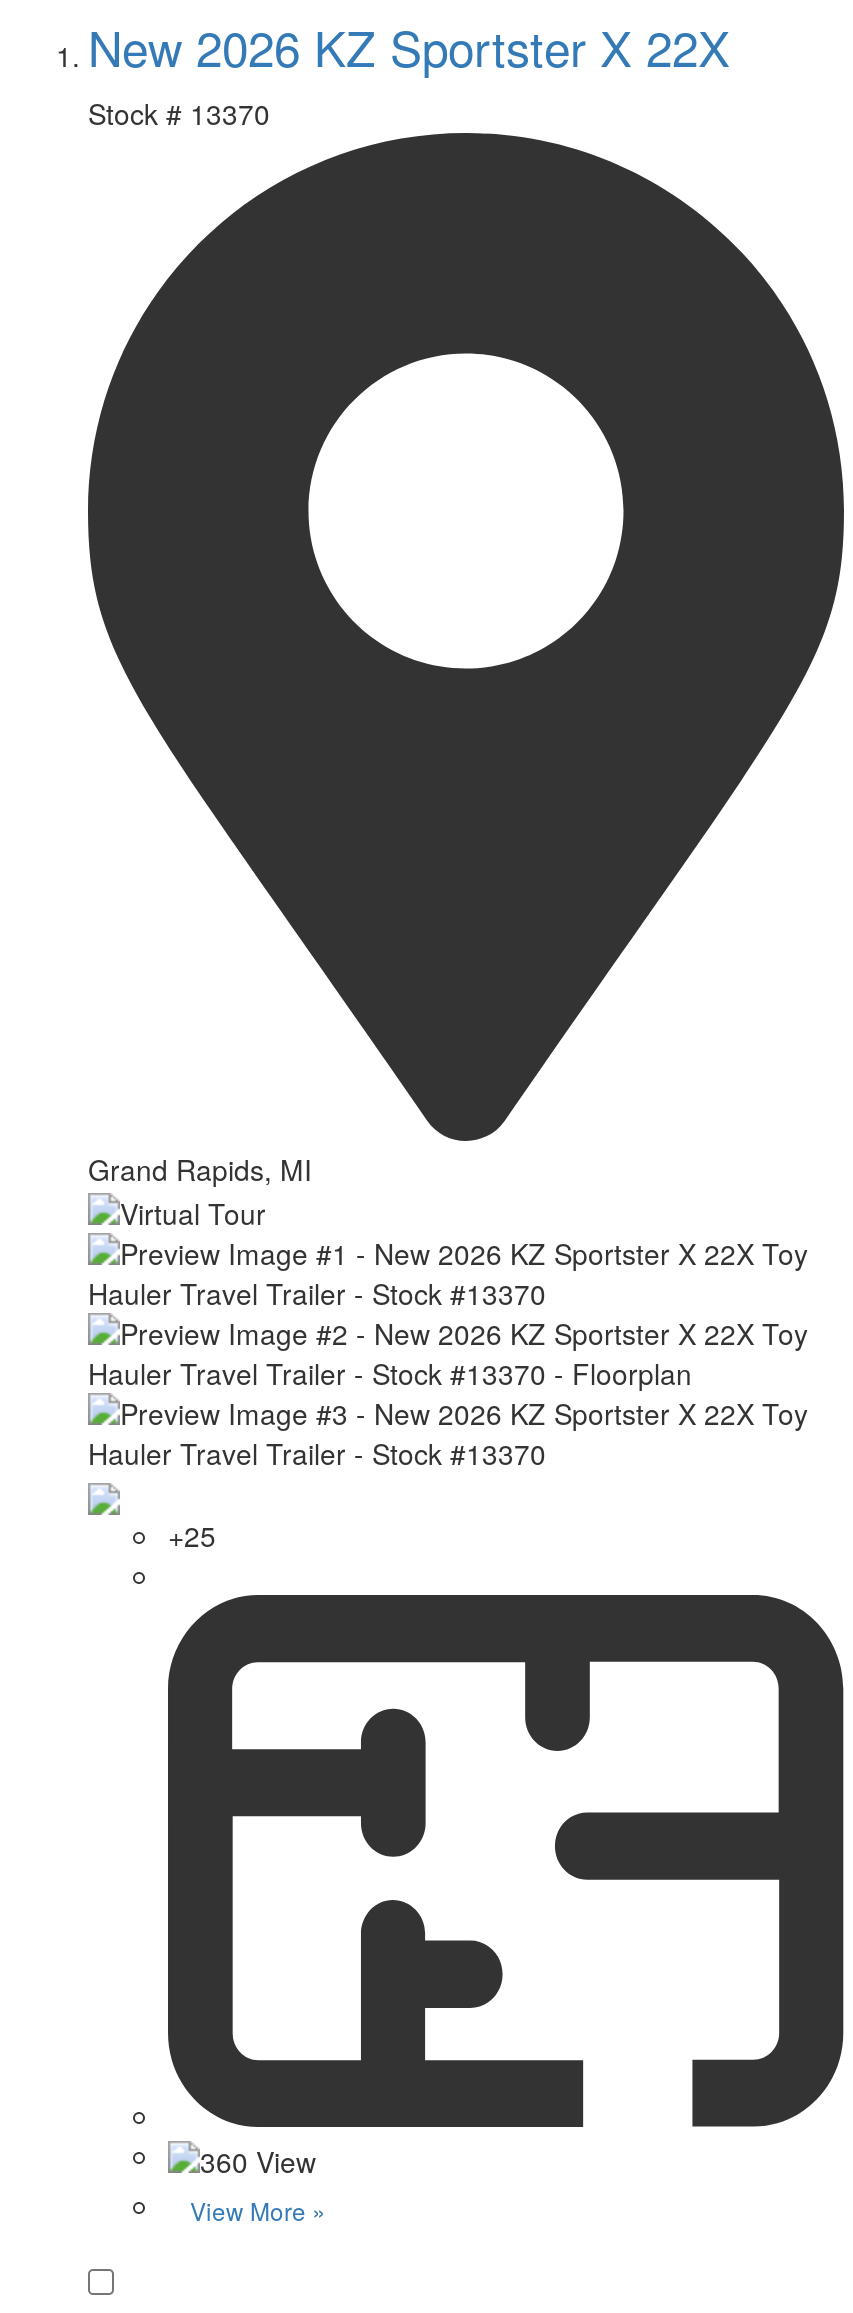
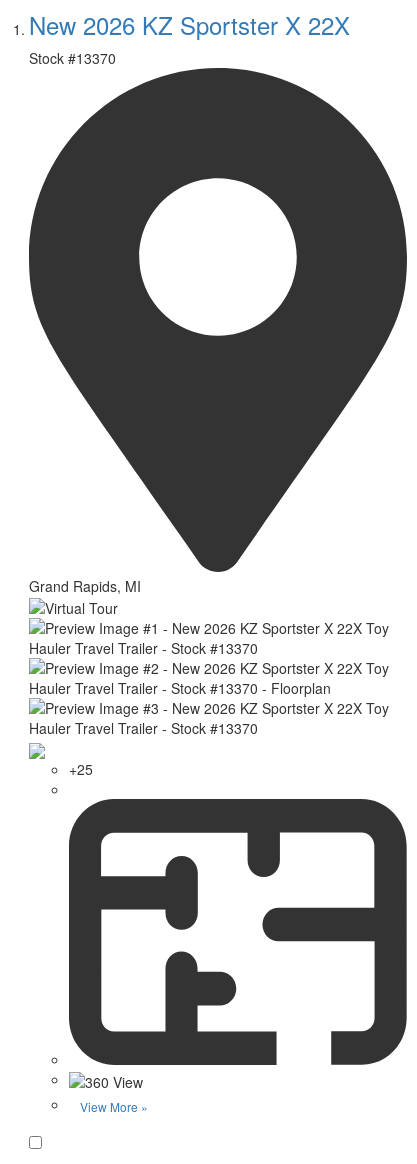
- Stock # 13370
+ Stock #13370
